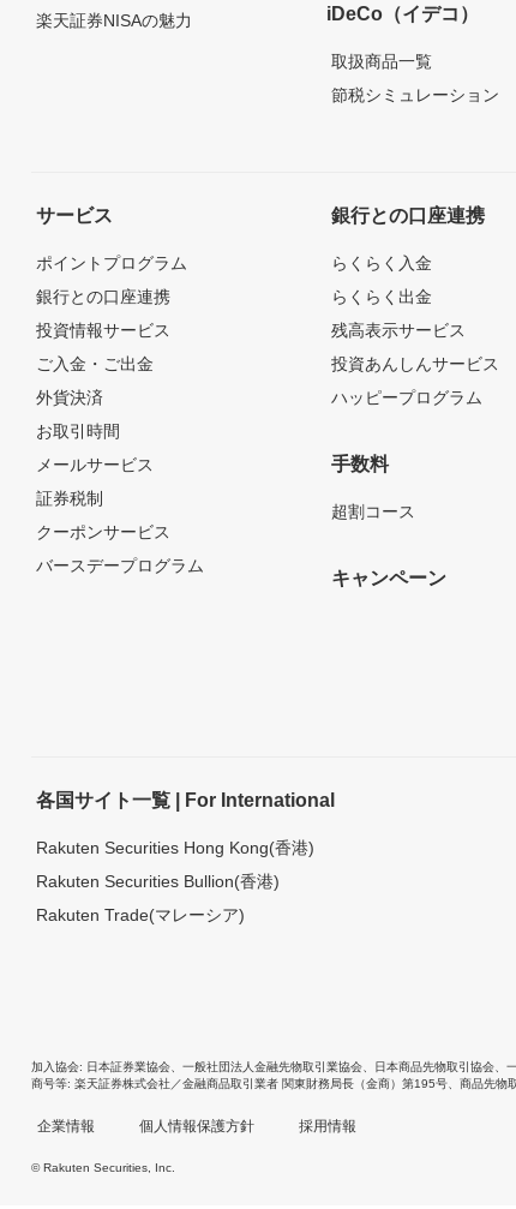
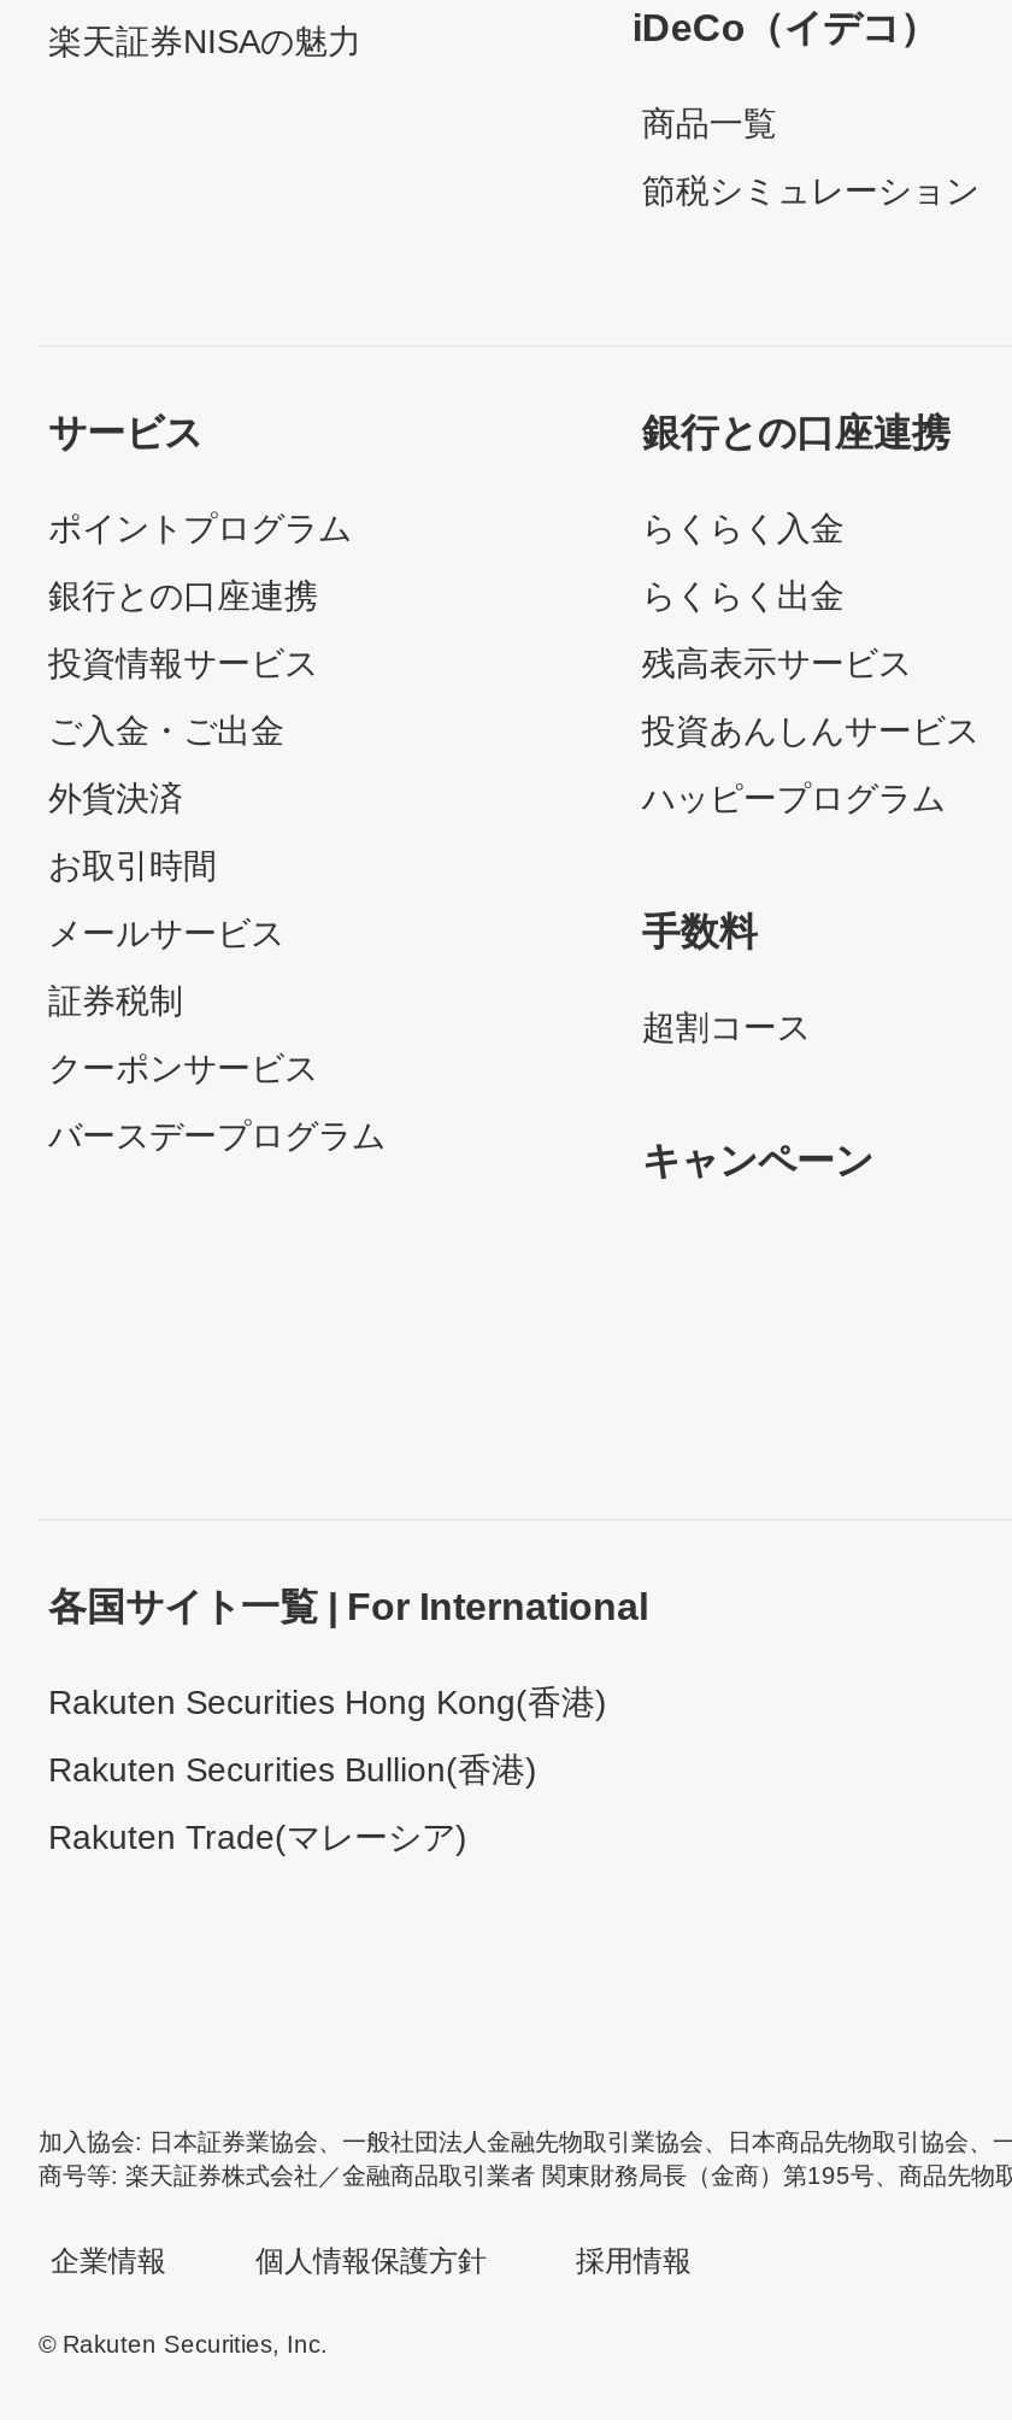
- 取扱商品一覧
+ 商品一覧
